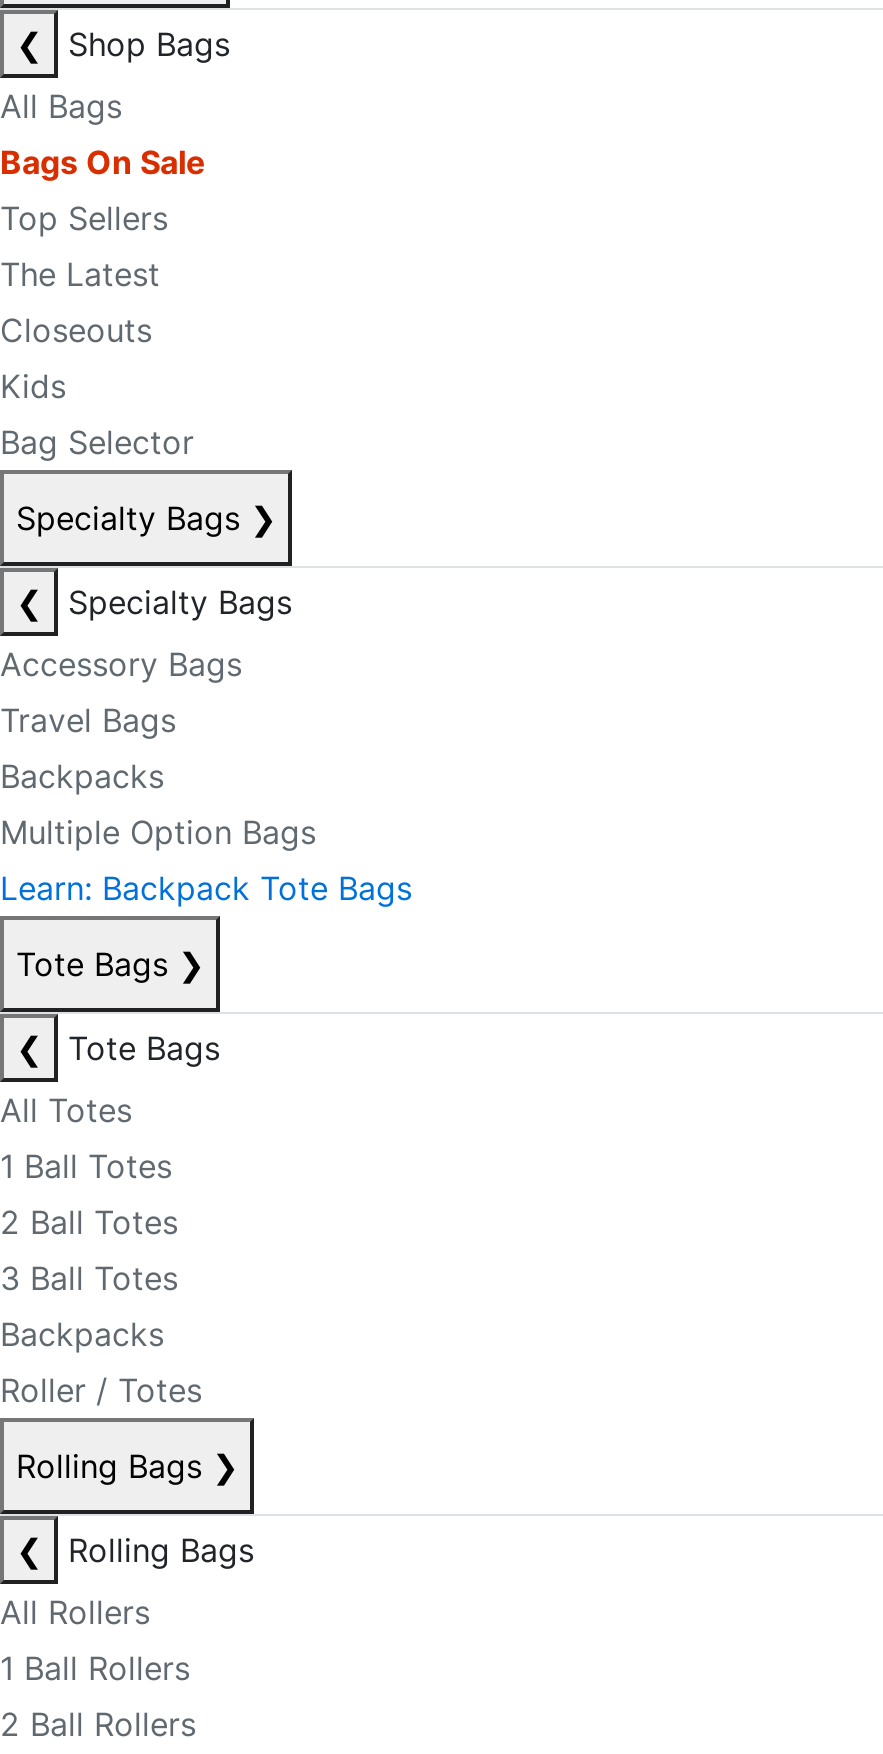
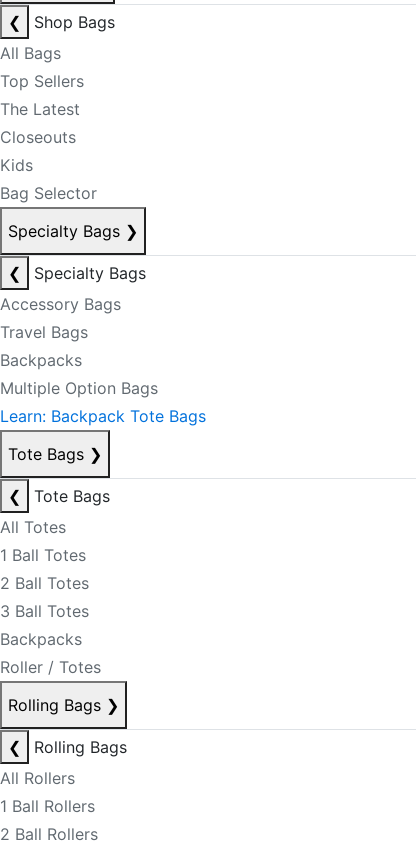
- Bags On Sale
